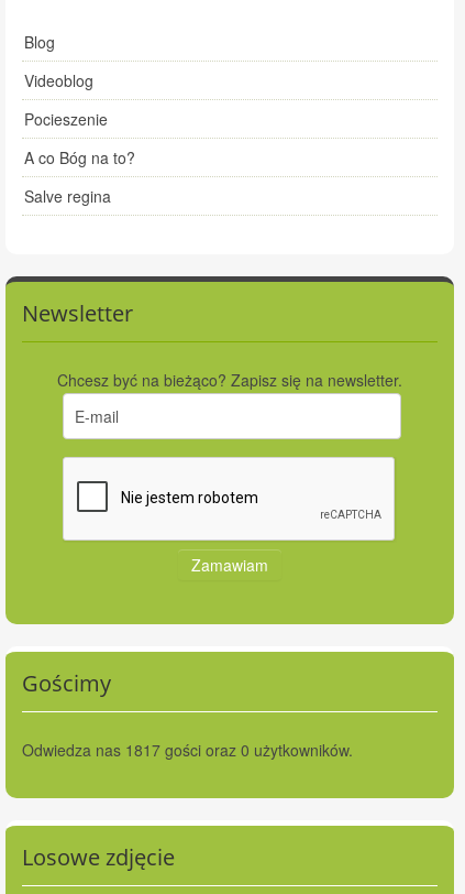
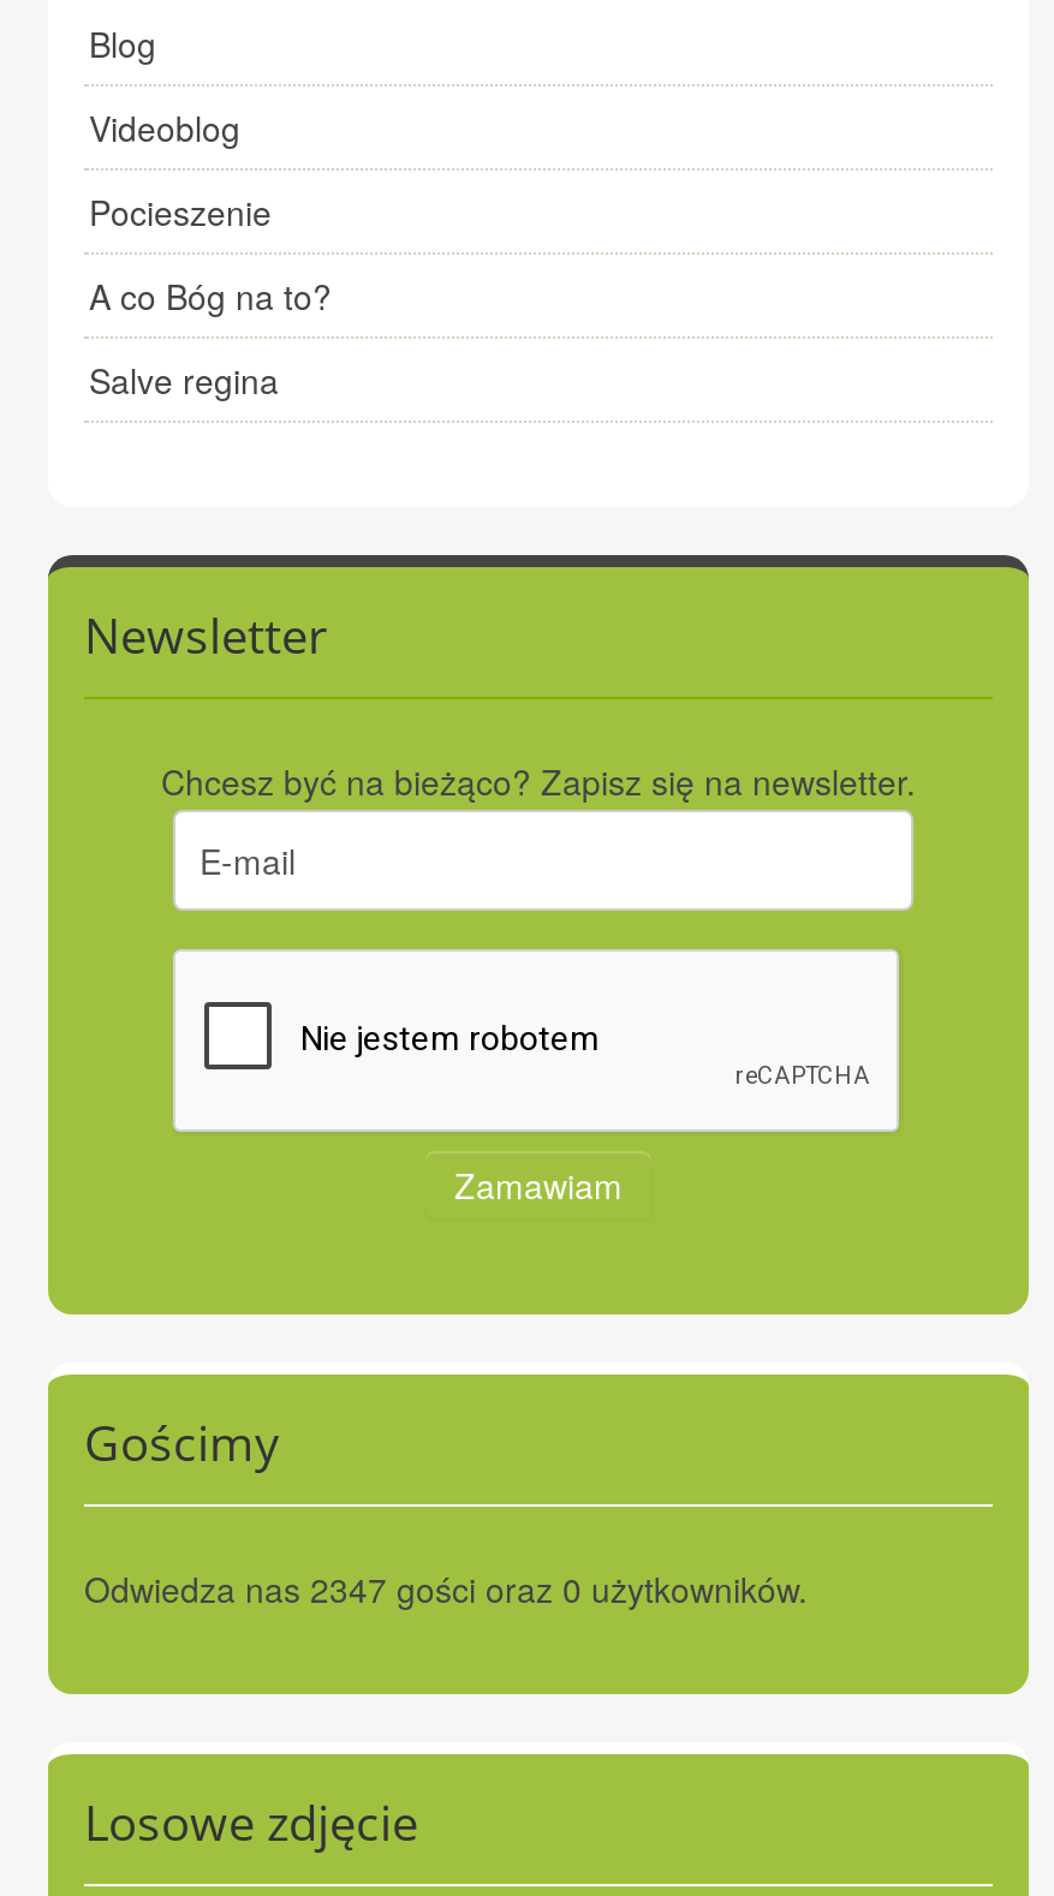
- Odwiedza nas 1817 gości oraz 0 użytkowników.
+ Odwiedza nas 2347 gości oraz 0 użytkowników.
